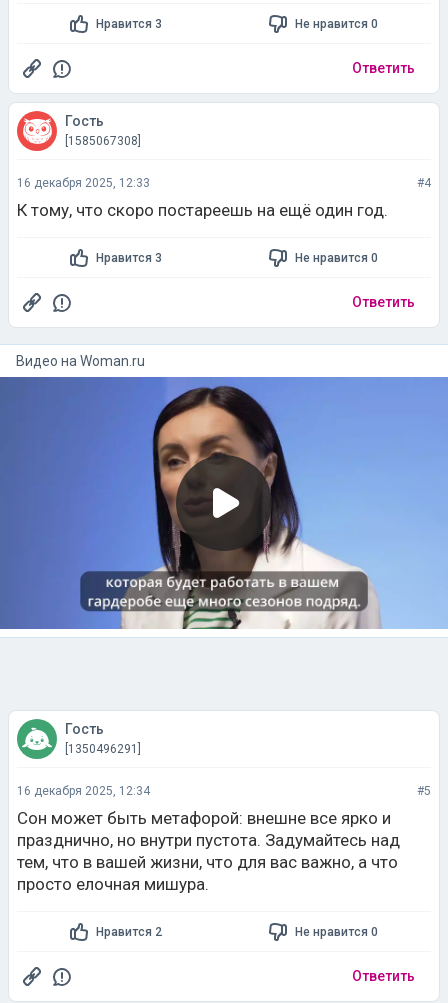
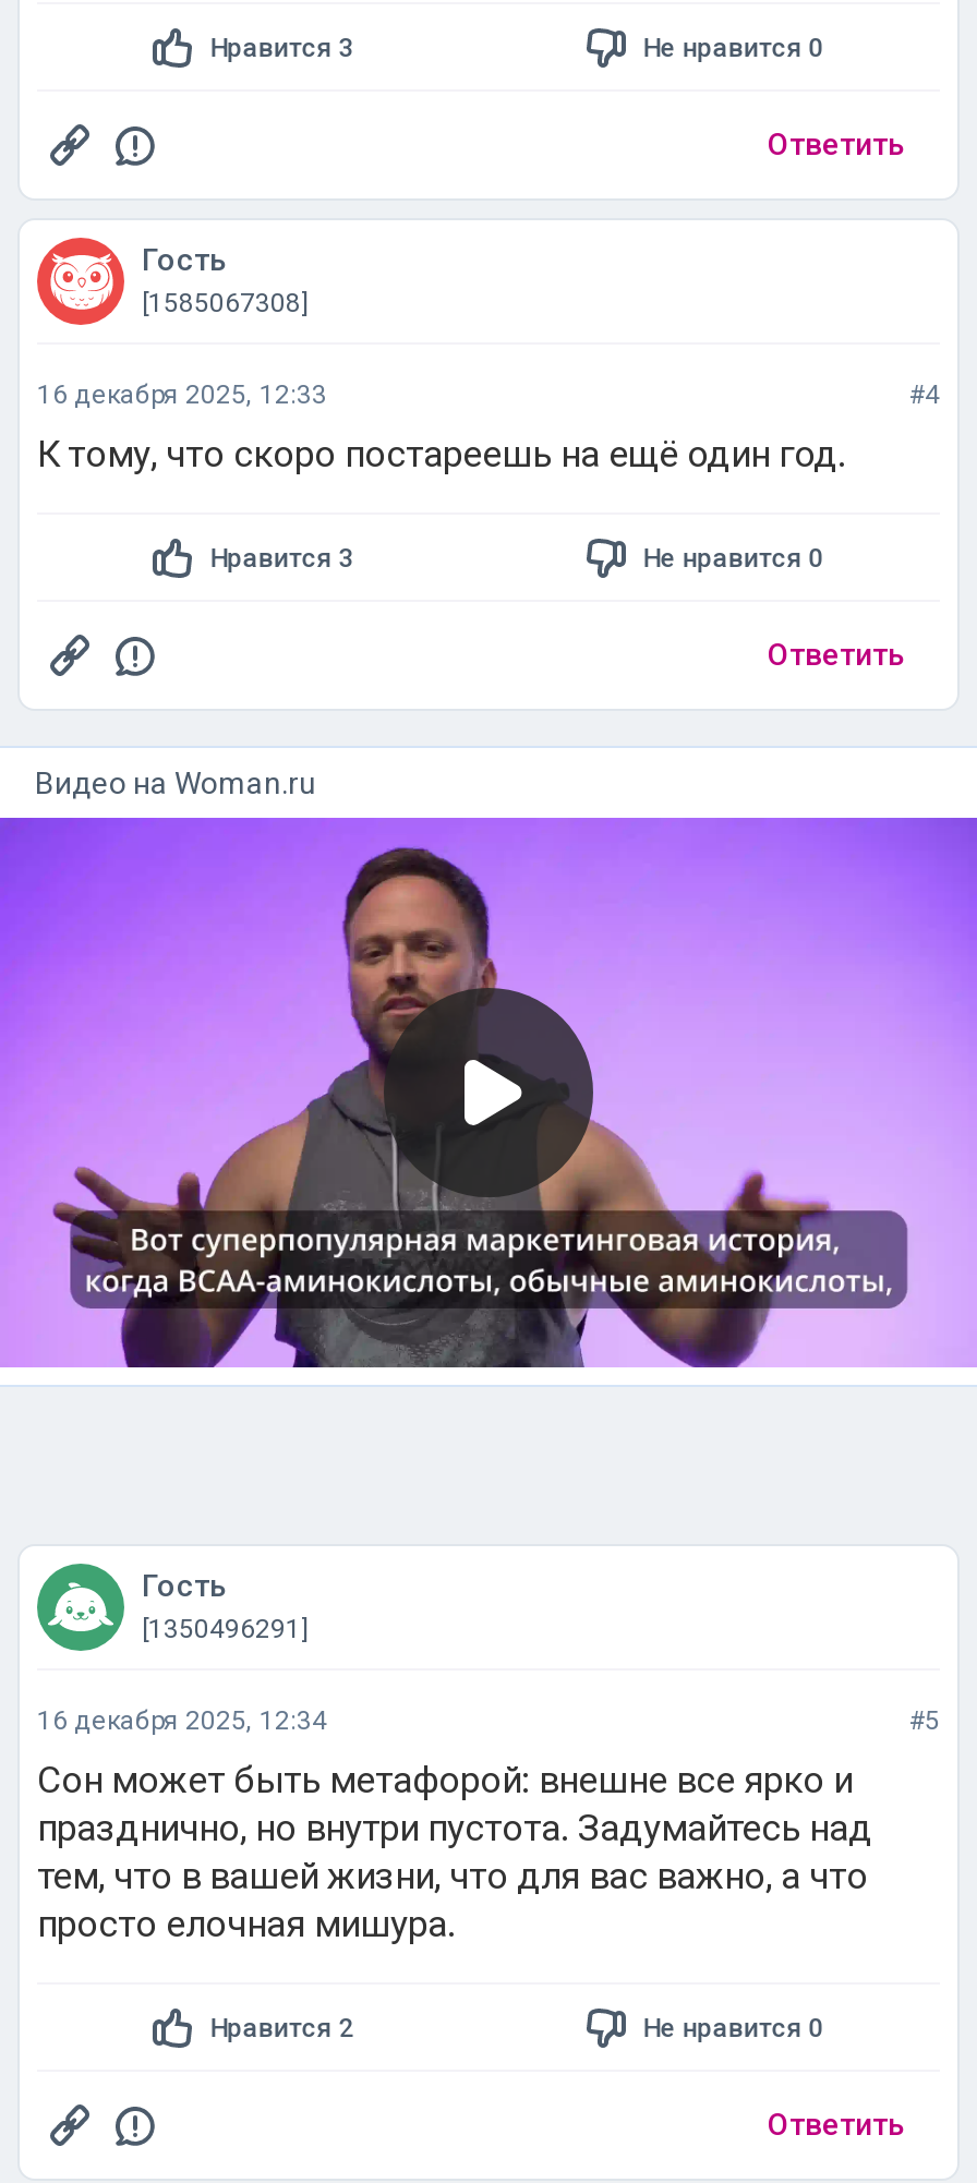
- [image]
+ [image]
